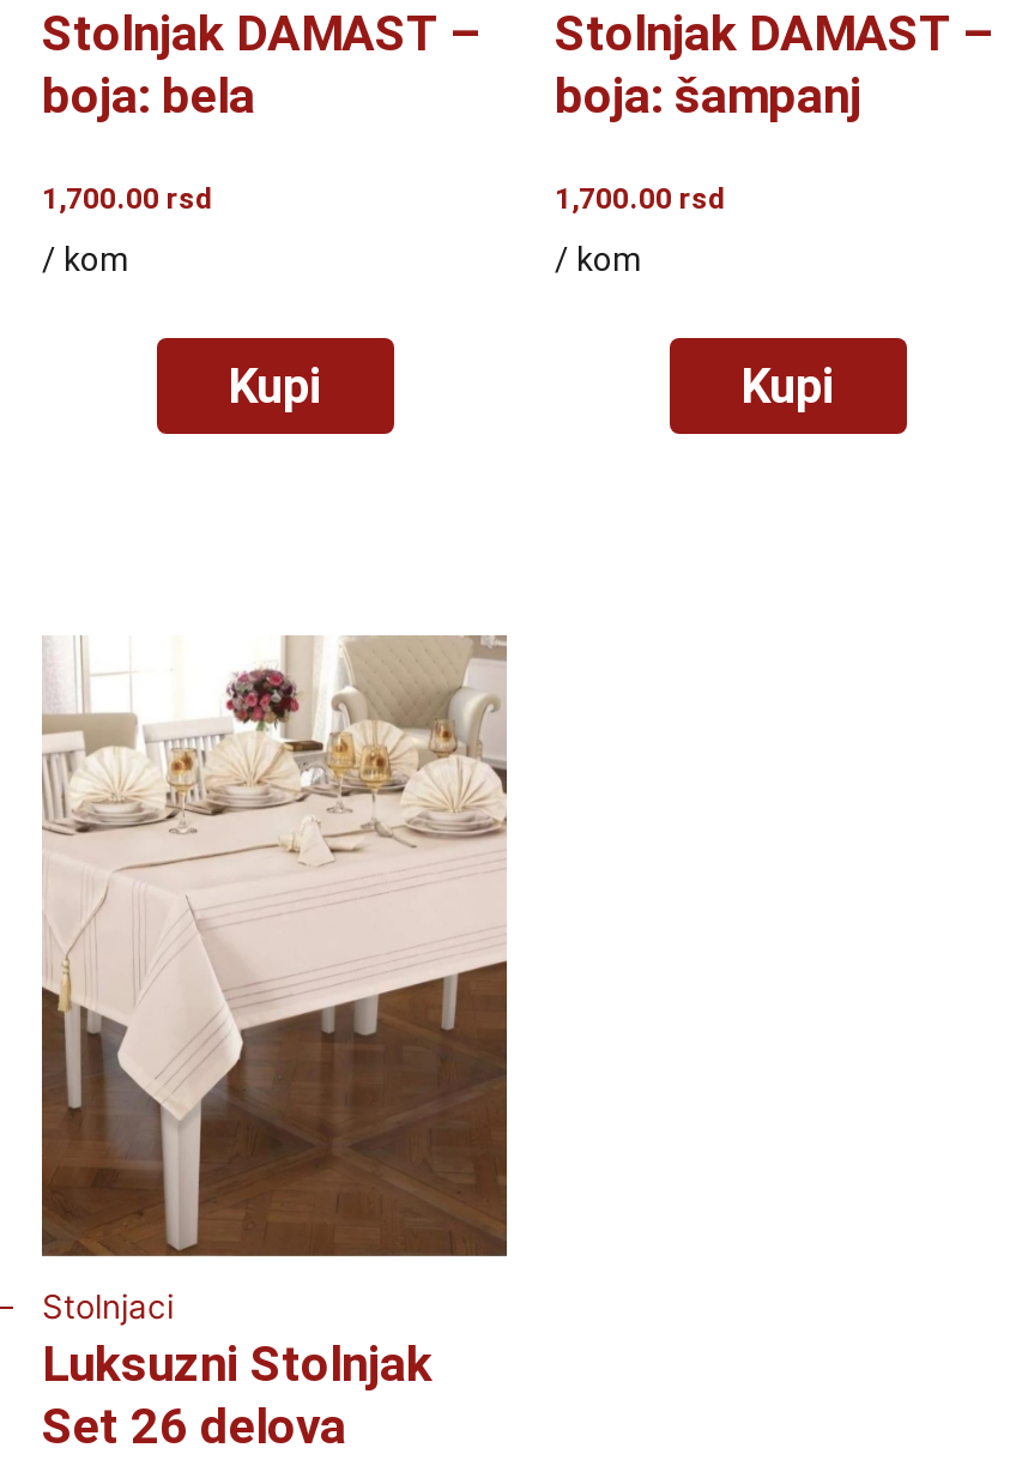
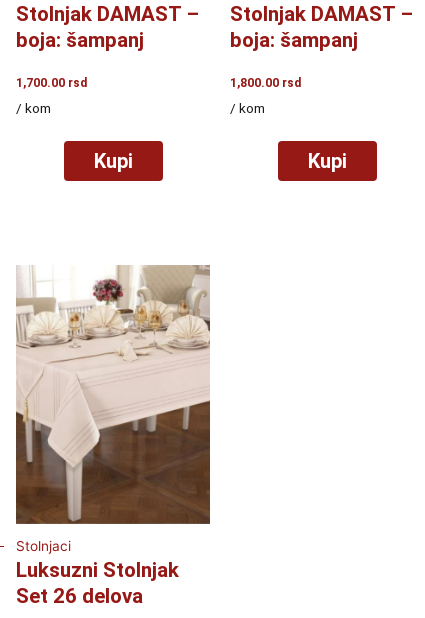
- boja: bela
+ boja: šampanj

- 1,700.00 rsd
+ 1,800.00 rsd
